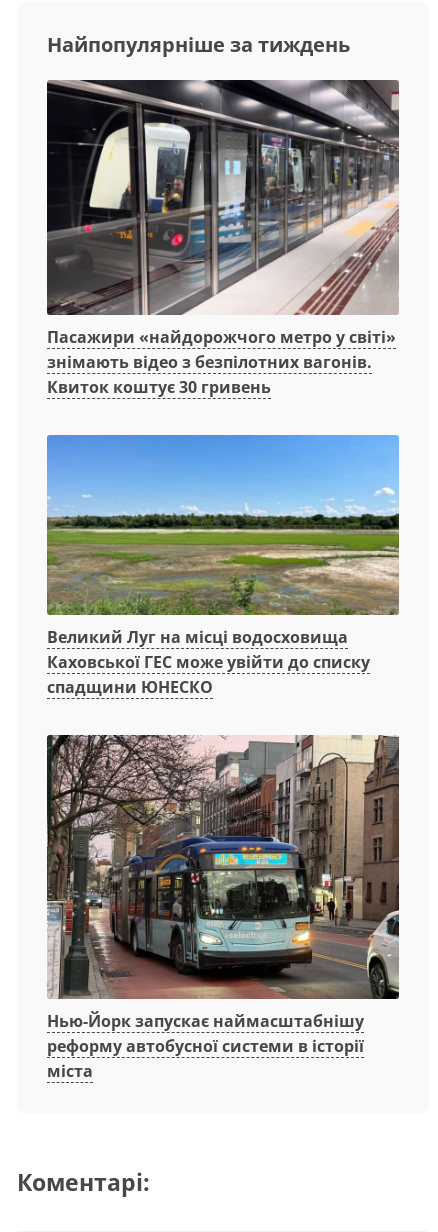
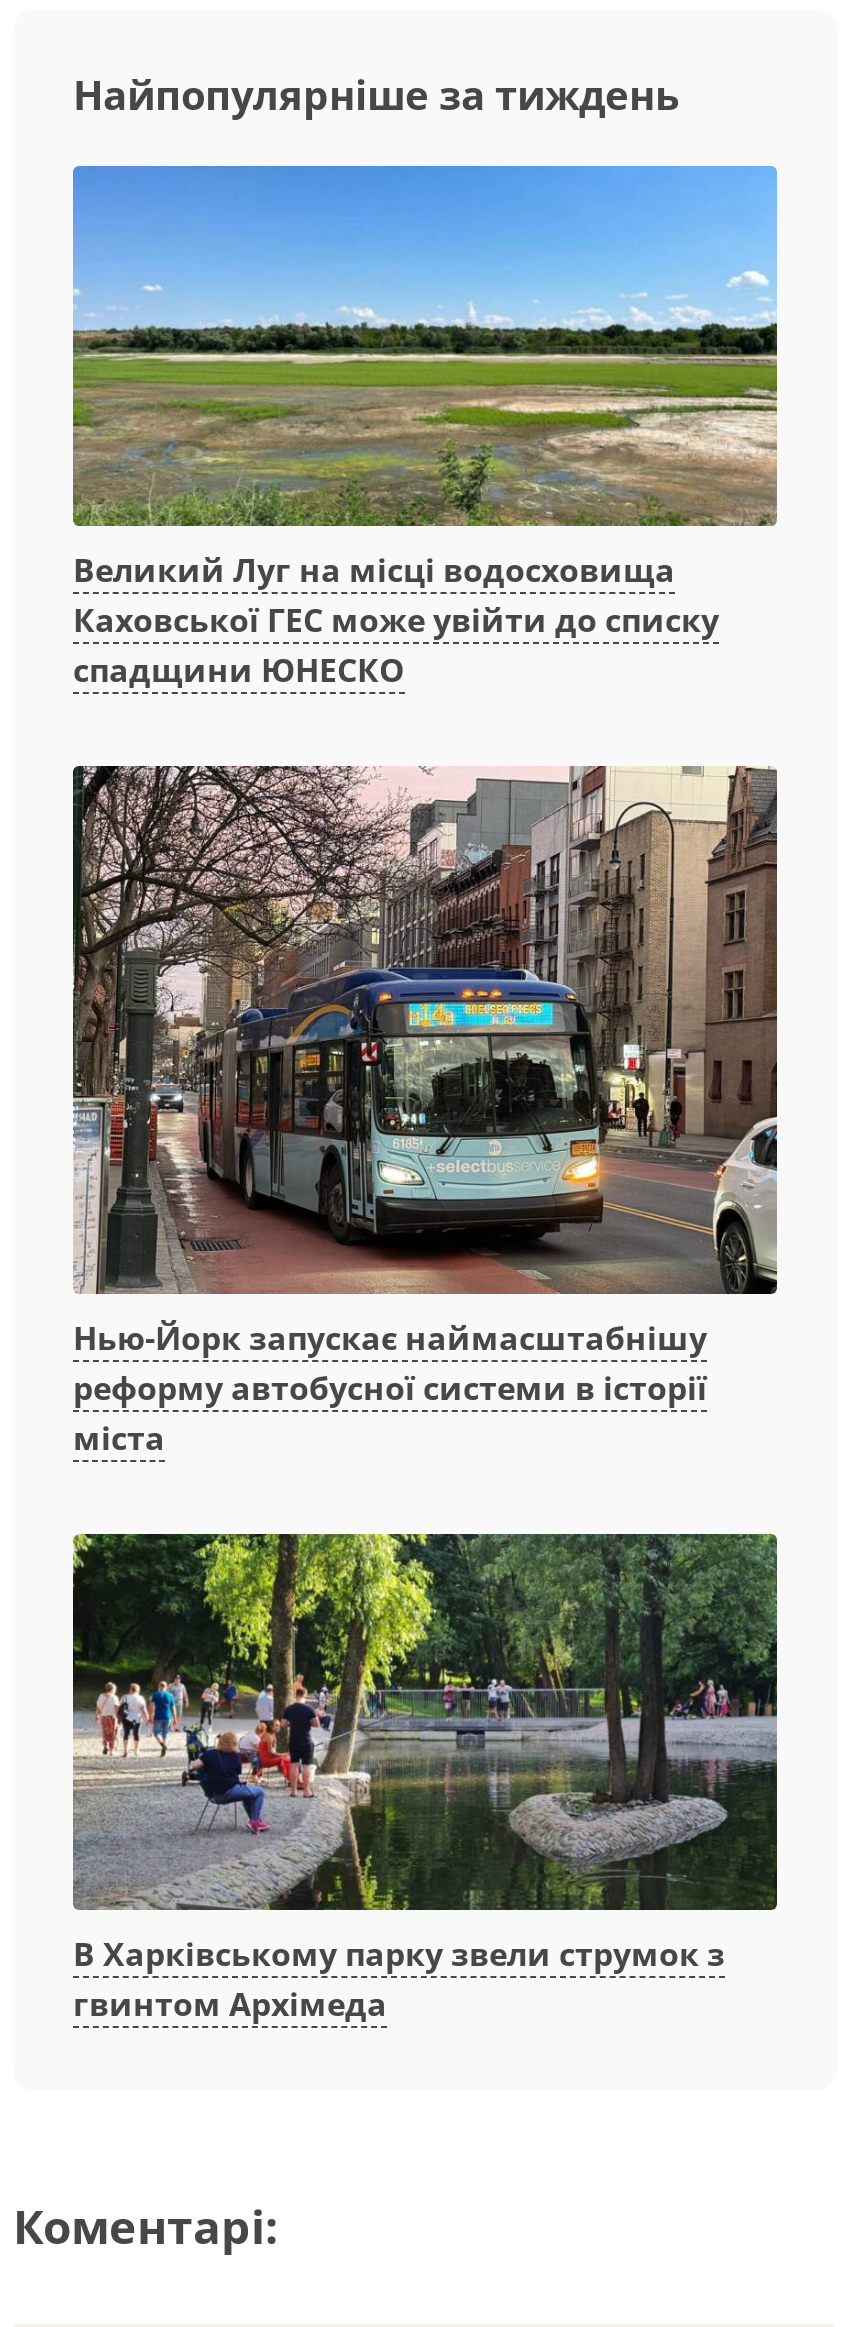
- [image]
- Пасажири «найдорожчого метро у світі»
- знімають відео з безпілотних вагонів.
- Квиток коштує 30 гривень

moved up: [image] | Великий Луг на місці водосховища | Каховської ГЕС може увійти до списку | спадщини ЮНЕСКО | Нью-Йорк запускає наймасштабнішу | реформу автобусної системи в історії | міста

+ [image]
+ В Харківському парку звели струмок з
+ гвинтом Архімеда
